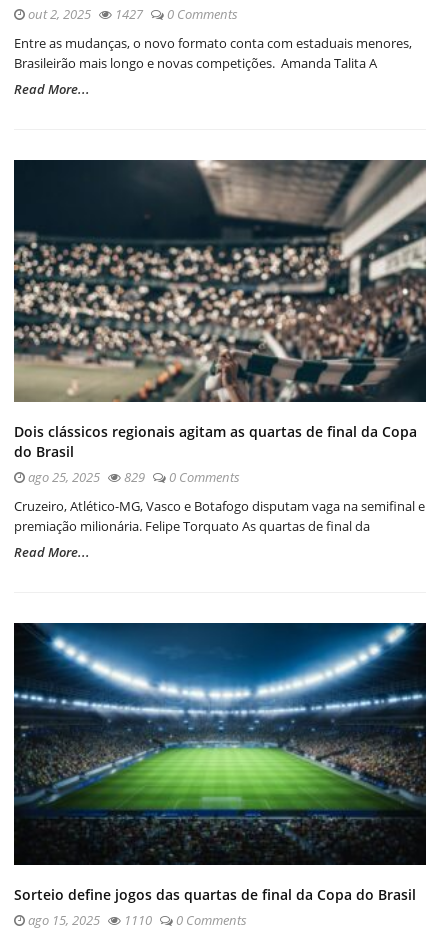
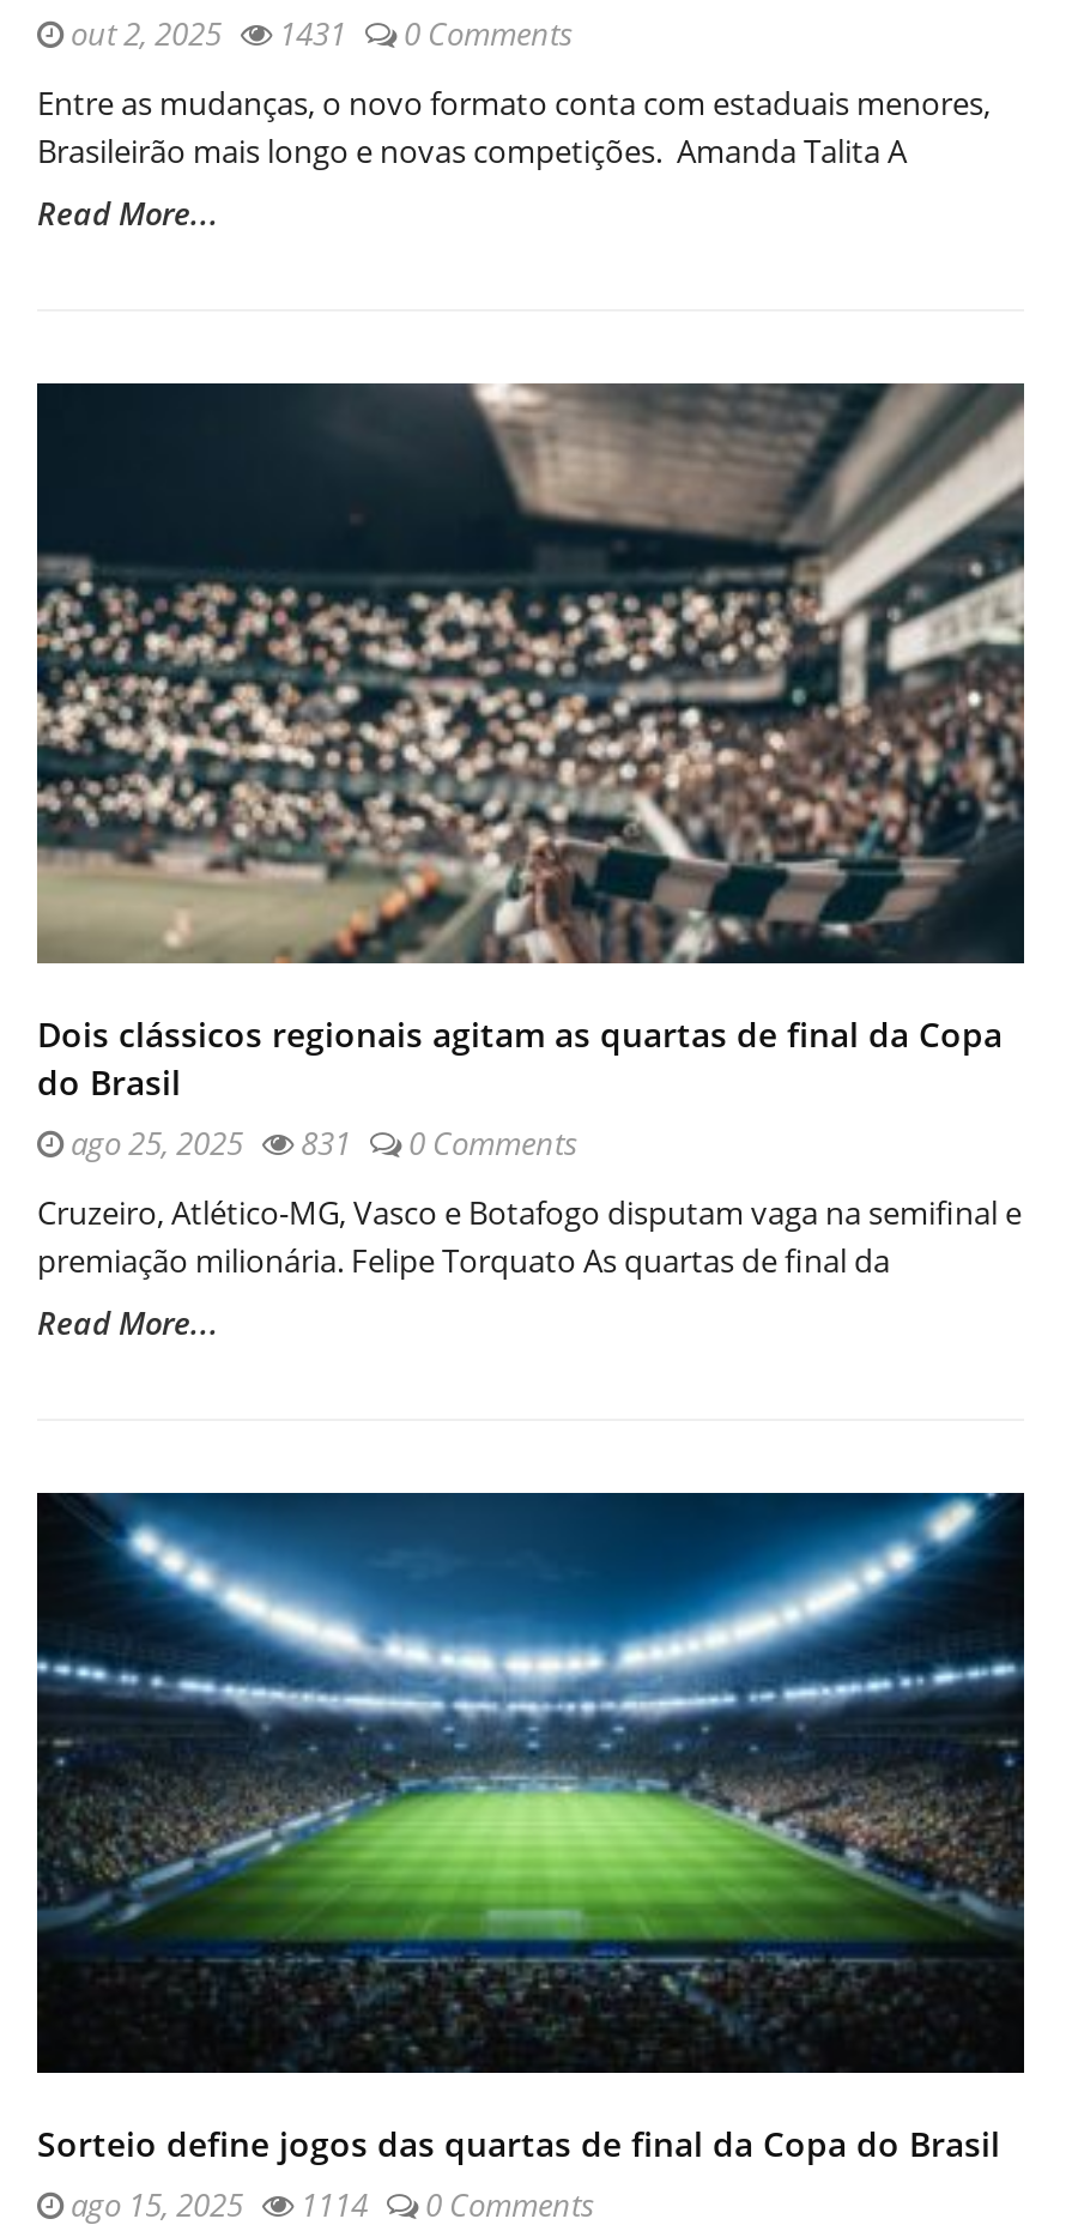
- out 2, 2025 1427 0 Comments
+ out 2, 2025 1431 0 Comments

- ago 25, 2025 829 0 Comments
+ ago 25, 2025 831 0 Comments

- ago 15, 2025 1110 0 Comments
+ ago 15, 2025 1114 0 Comments
